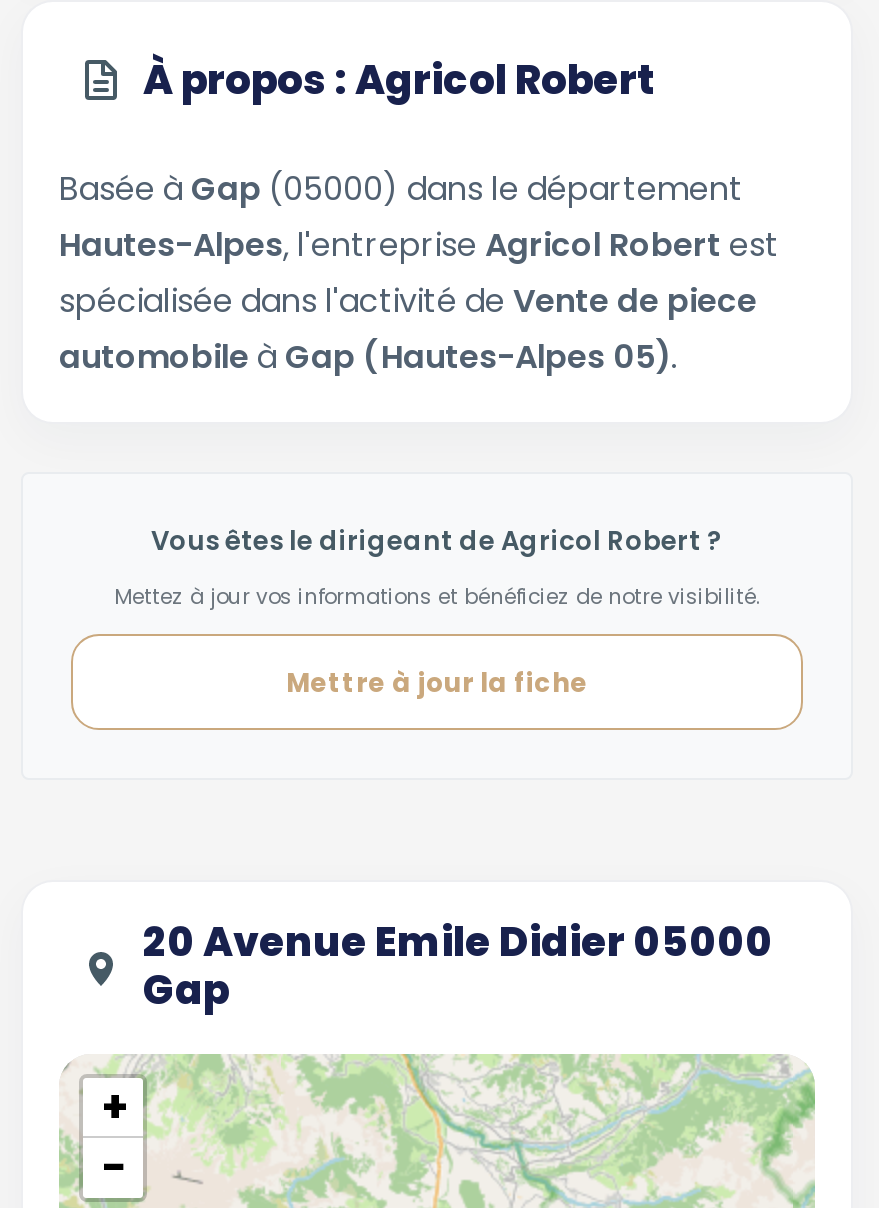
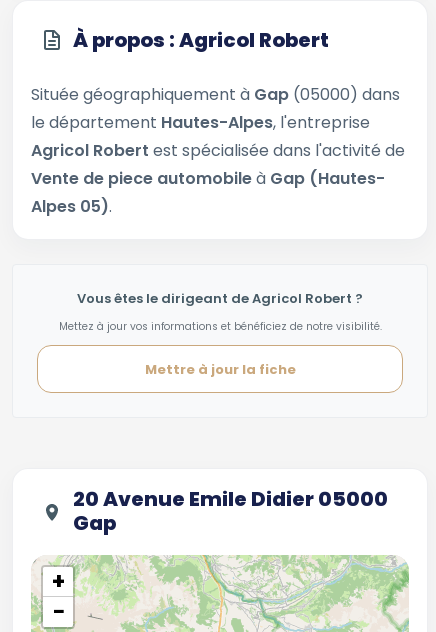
- Basée à Gap (05000) dans le département
- Hautes-Alpes, l'entreprise Agricol Robert est
- spécialisée dans l'activité de Vente de piece
- automobile à Gap (Hautes-Alpes 05).
+ Située géographiquement à Gap (05000) dans
+ le département Hautes-Alpes, l'entreprise
+ Agricol Robert est spécialisée dans l'activité de
+ Vente de piece automobile à Gap (Hautes-
+ Alpes 05).
